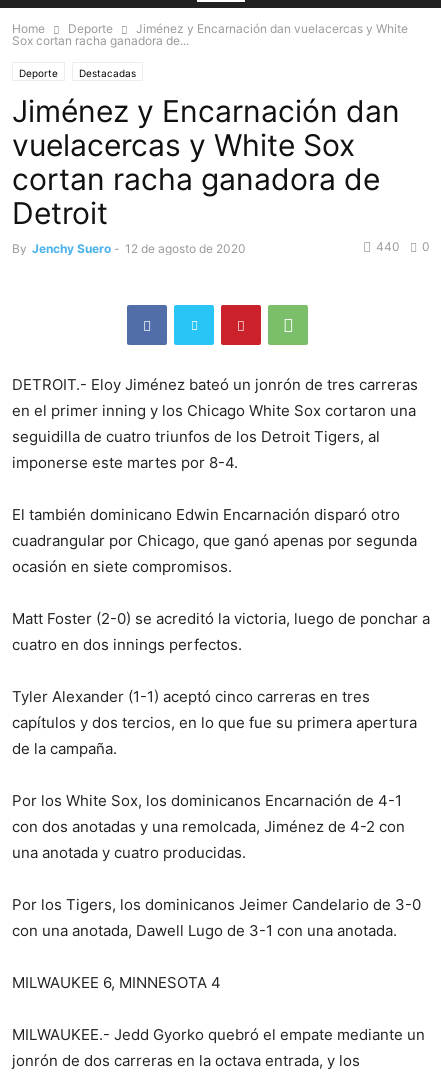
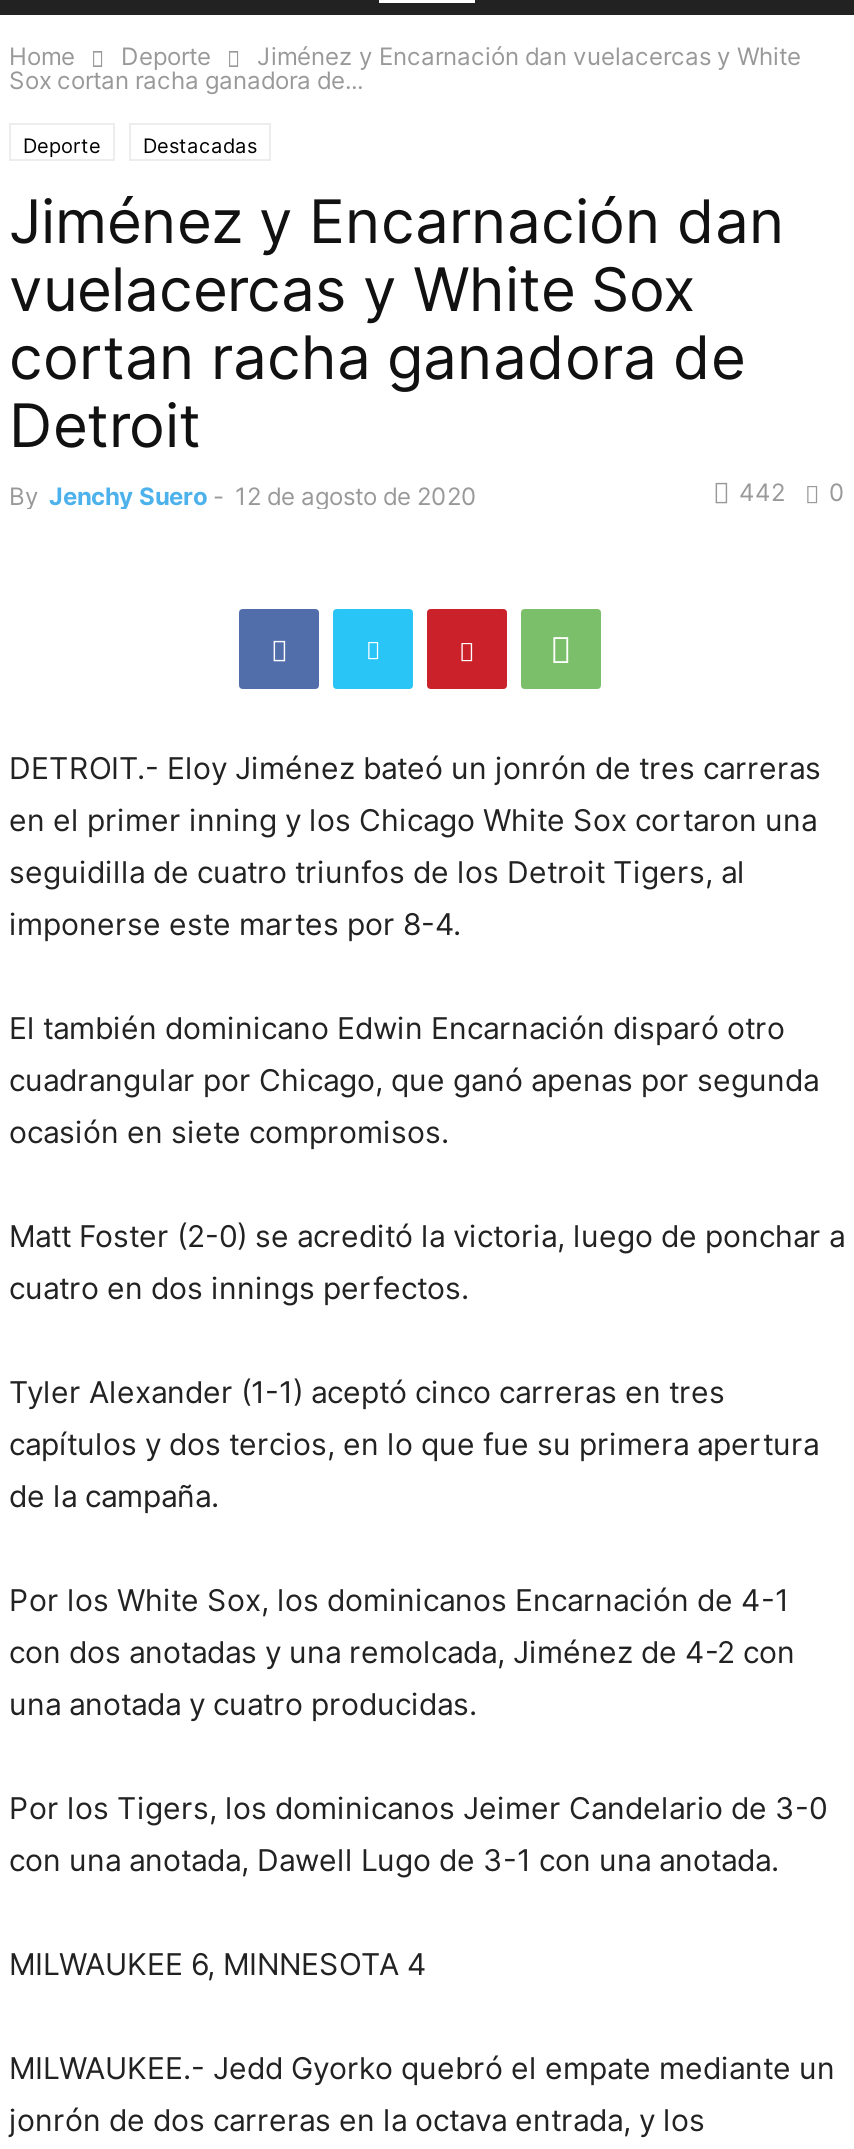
- 440 0
+ 442 0
